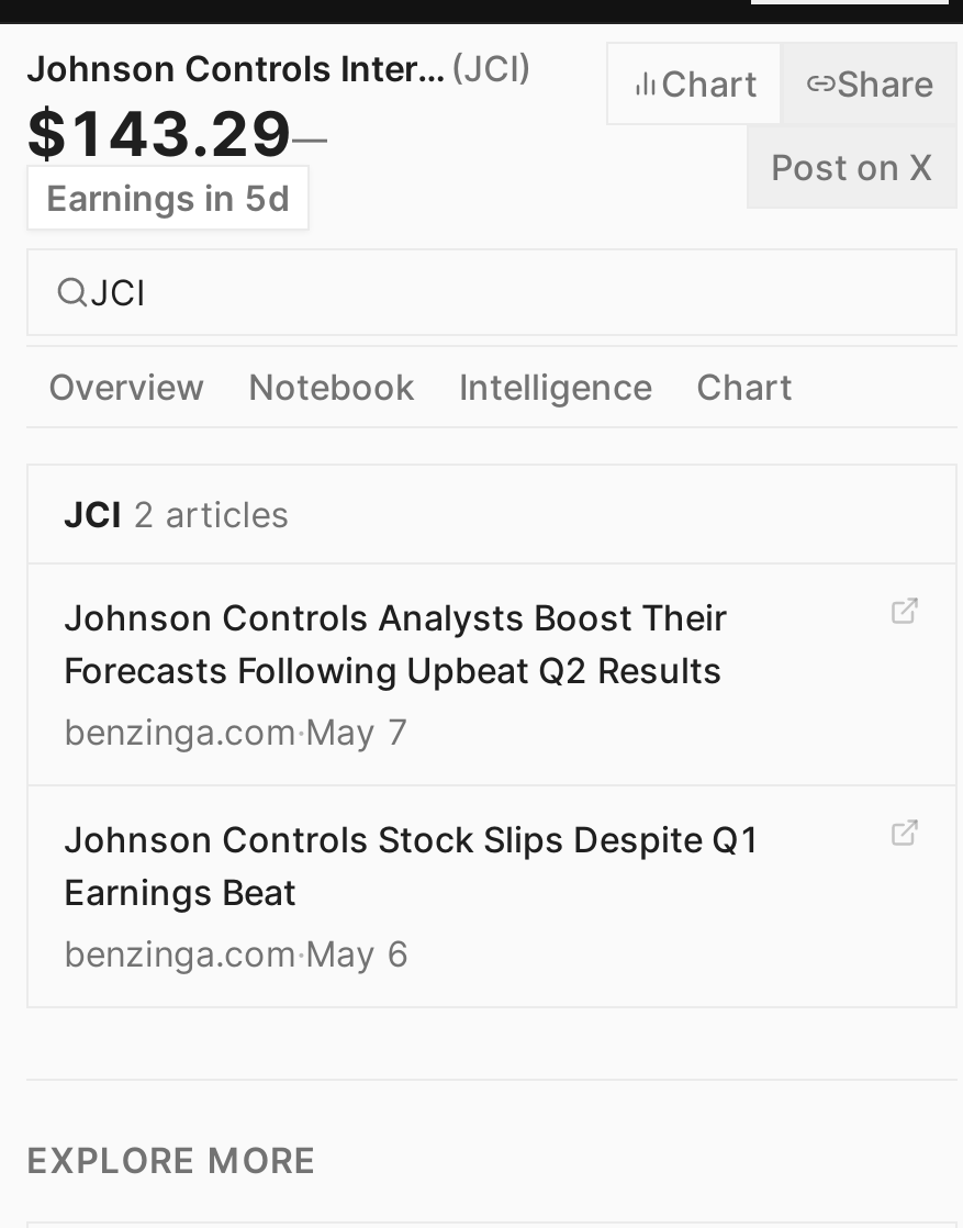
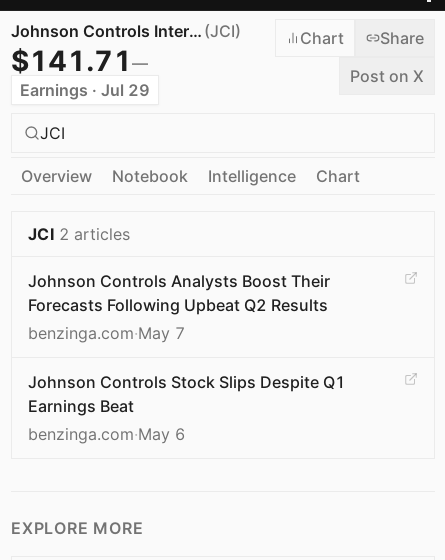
- $143.29—
- Earnings in 5d
+ $141.71—
+ Earnings · Jul 29
